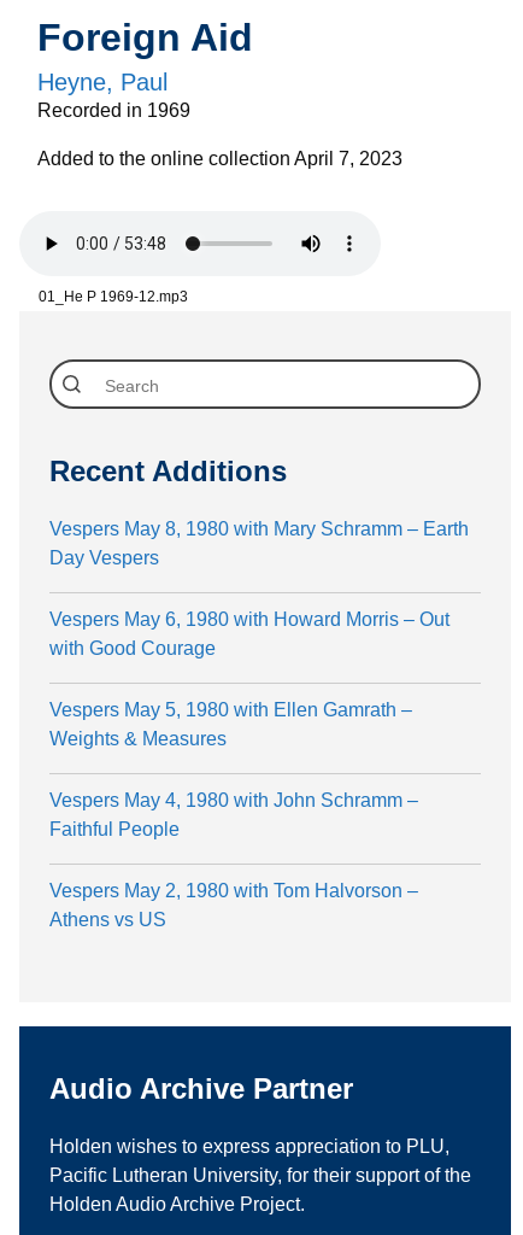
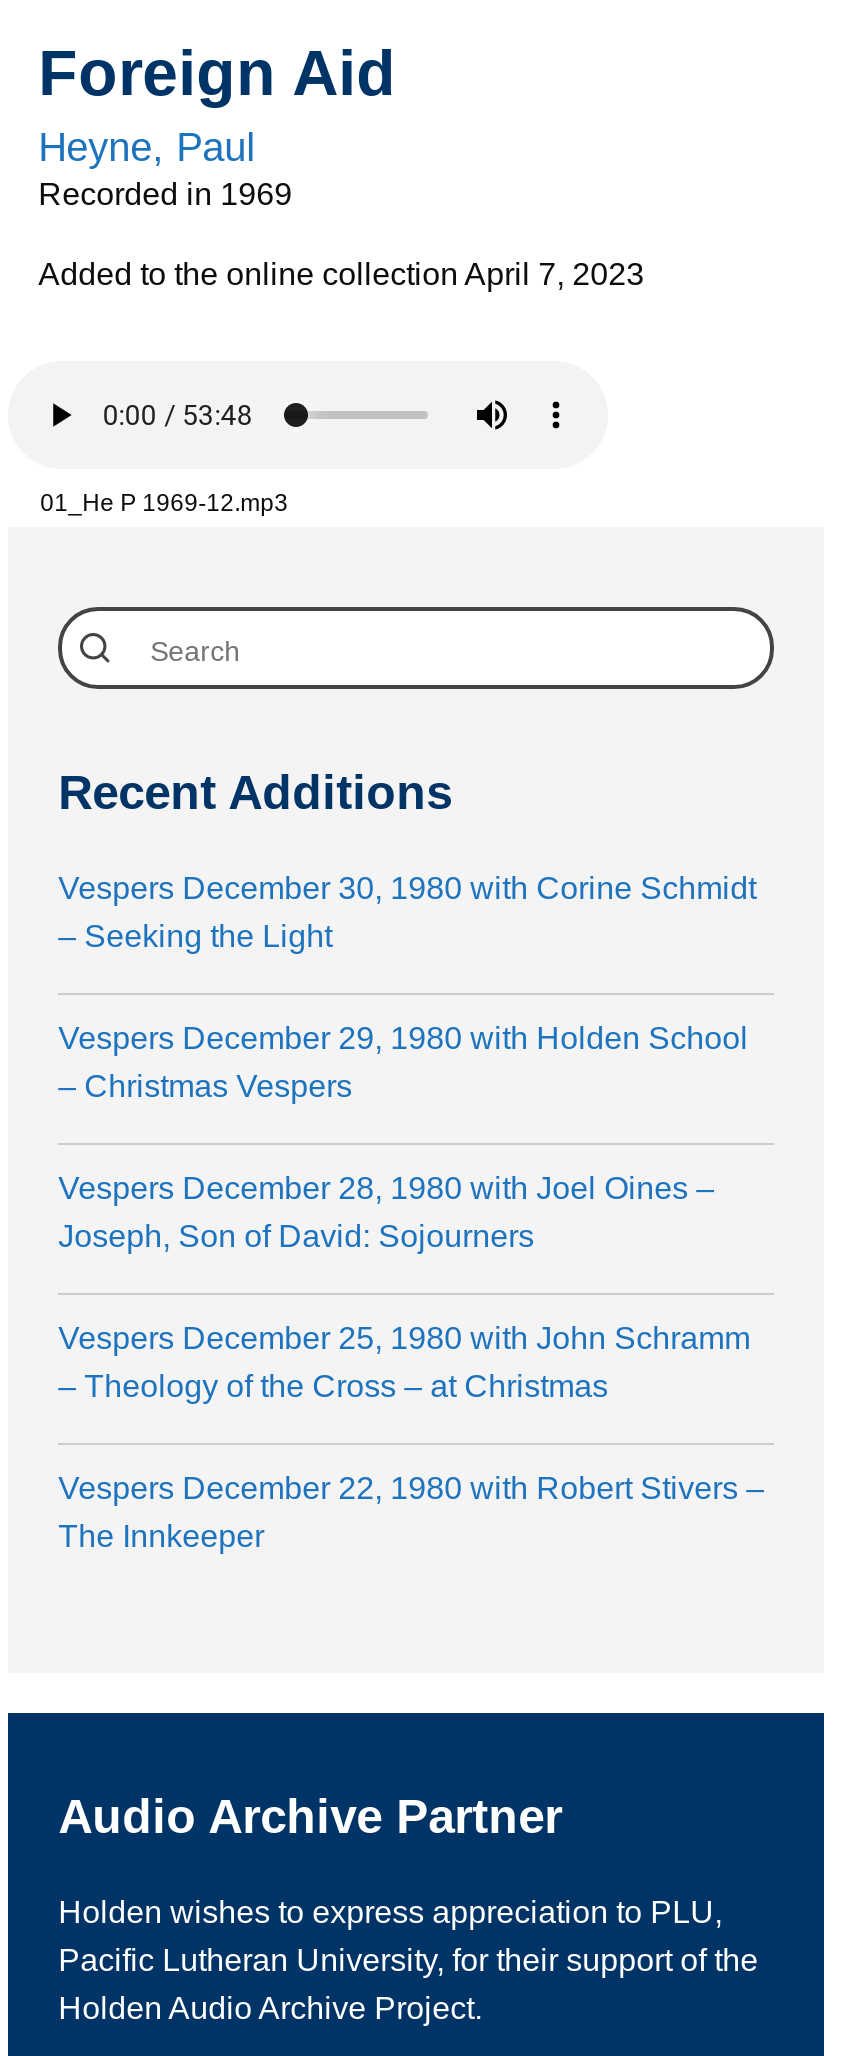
- Vespers May 8, 1980 with Mary Schramm – Earth
- Day Vespers
+ Vespers December 30, 1980 with Corine Schmidt
+ – Seeking the Light

- Vespers May 6, 1980 with Howard Morris – Out
- with Good Courage
+ Vespers December 29, 1980 with Holden School
+ – Christmas Vespers

- Vespers May 5, 1980 with Ellen Gamrath –
- Weights & Measures
+ Vespers December 28, 1980 with Joel Oines –
+ Joseph, Son of David: Sojourners

- Vespers May 4, 1980 with John Schramm –
- Faithful People
+ Vespers December 25, 1980 with John Schramm
+ – Theology of the Cross – at Christmas

- Vespers May 2, 1980 with Tom Halvorson –
- Athens vs US
+ Vespers December 22, 1980 with Robert Stivers –
+ The Innkeeper
